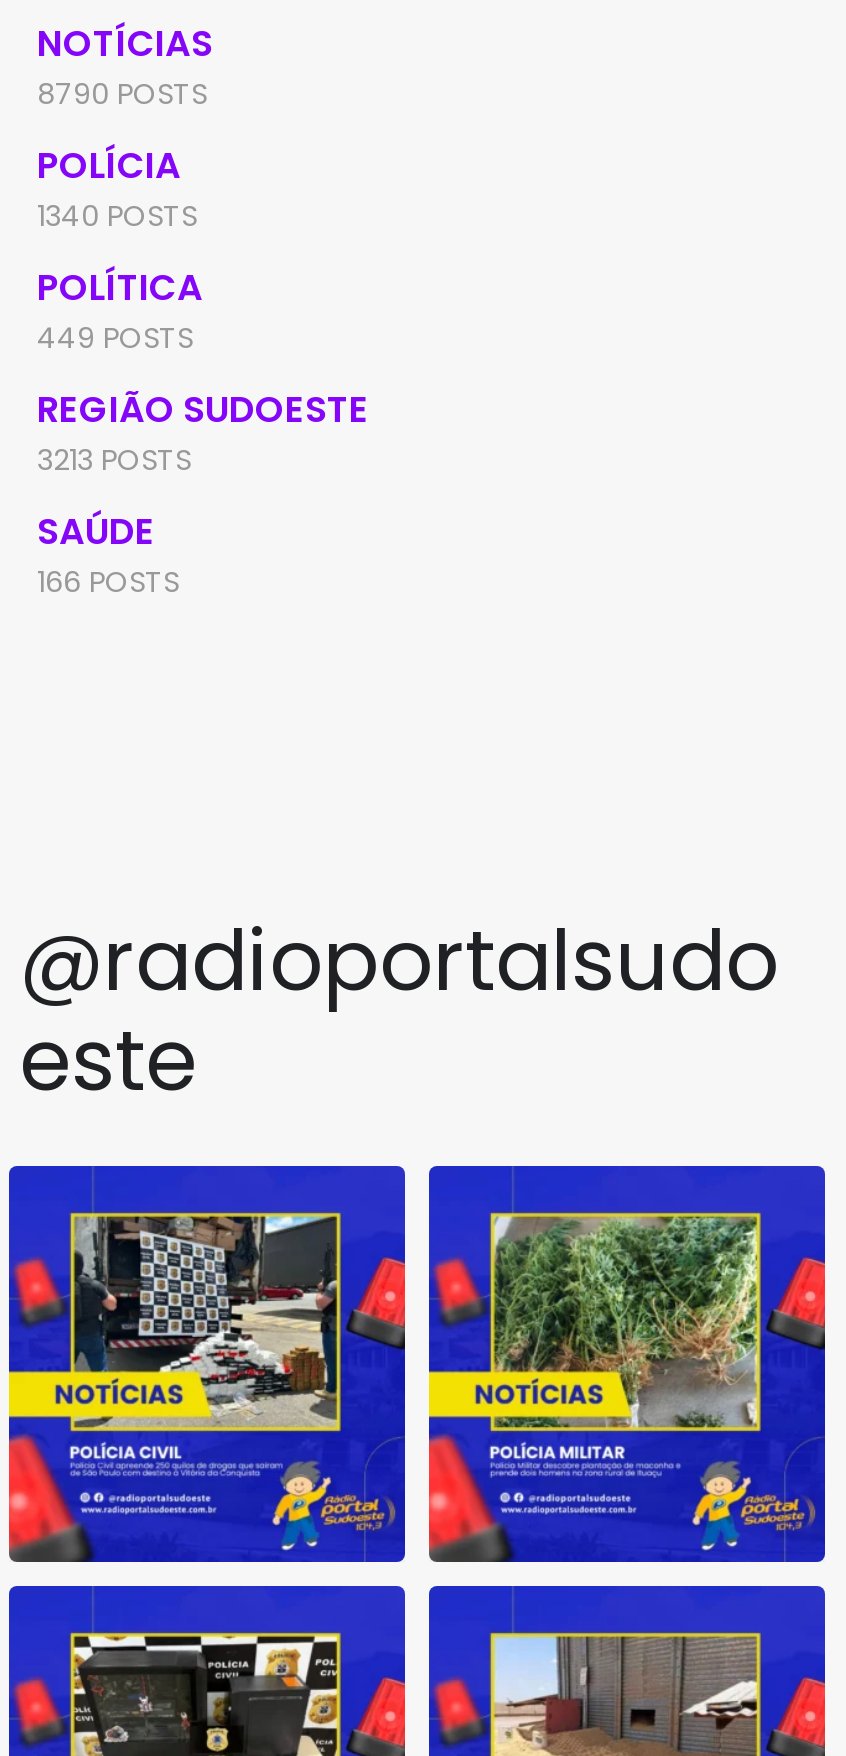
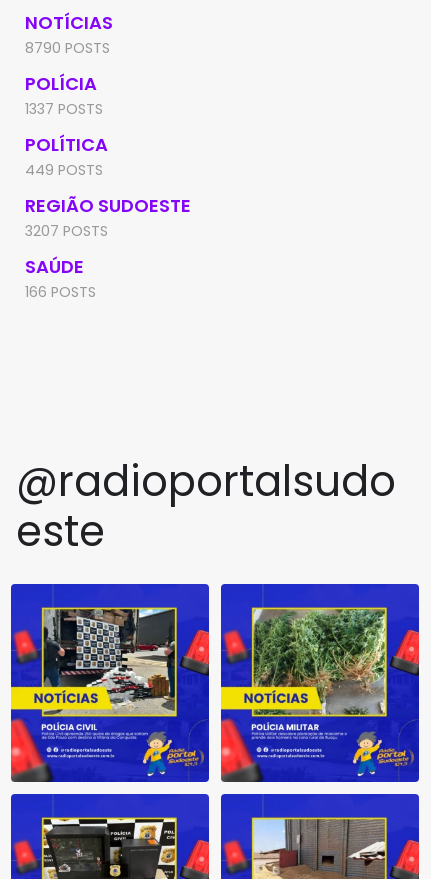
- 1340 POSTS
+ 1337 POSTS

- 3213 POSTS
+ 3207 POSTS
